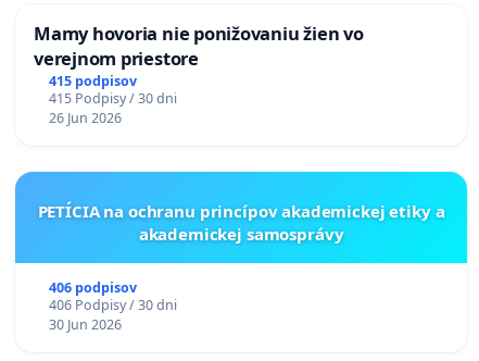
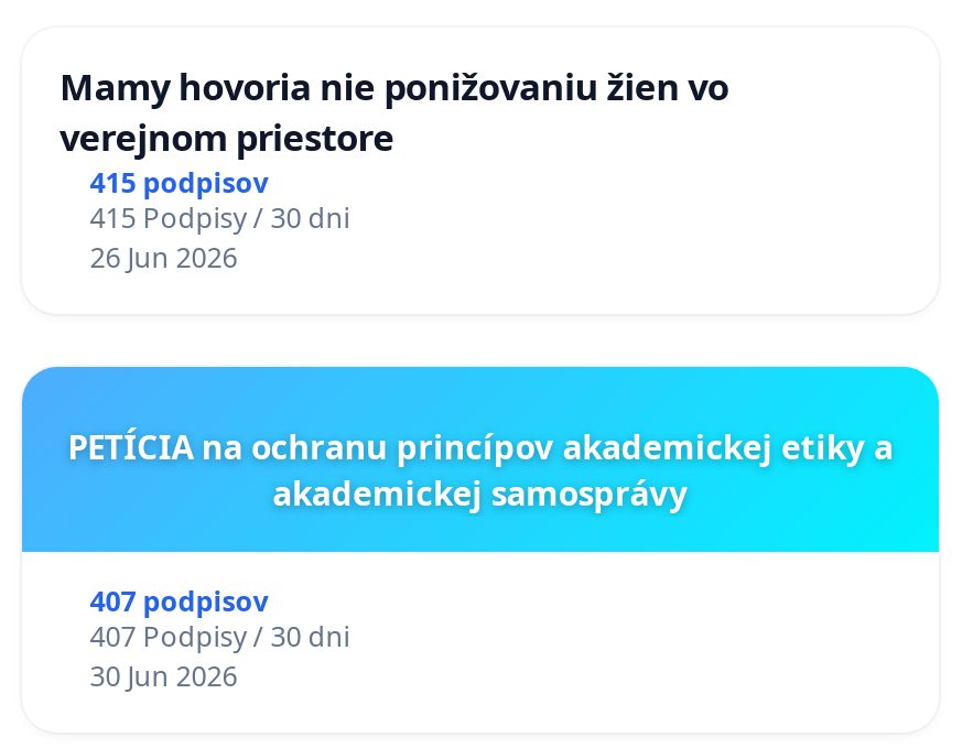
- 406 podpisov
+ 407 podpisov

- 406 Podpisy / 30 dni
+ 407 Podpisy / 30 dni
